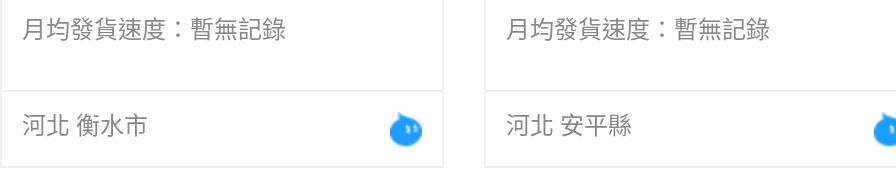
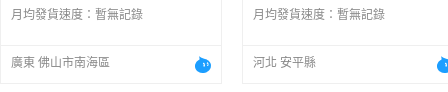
- 河北 衡水市
+ 廣東 佛山市南海區
